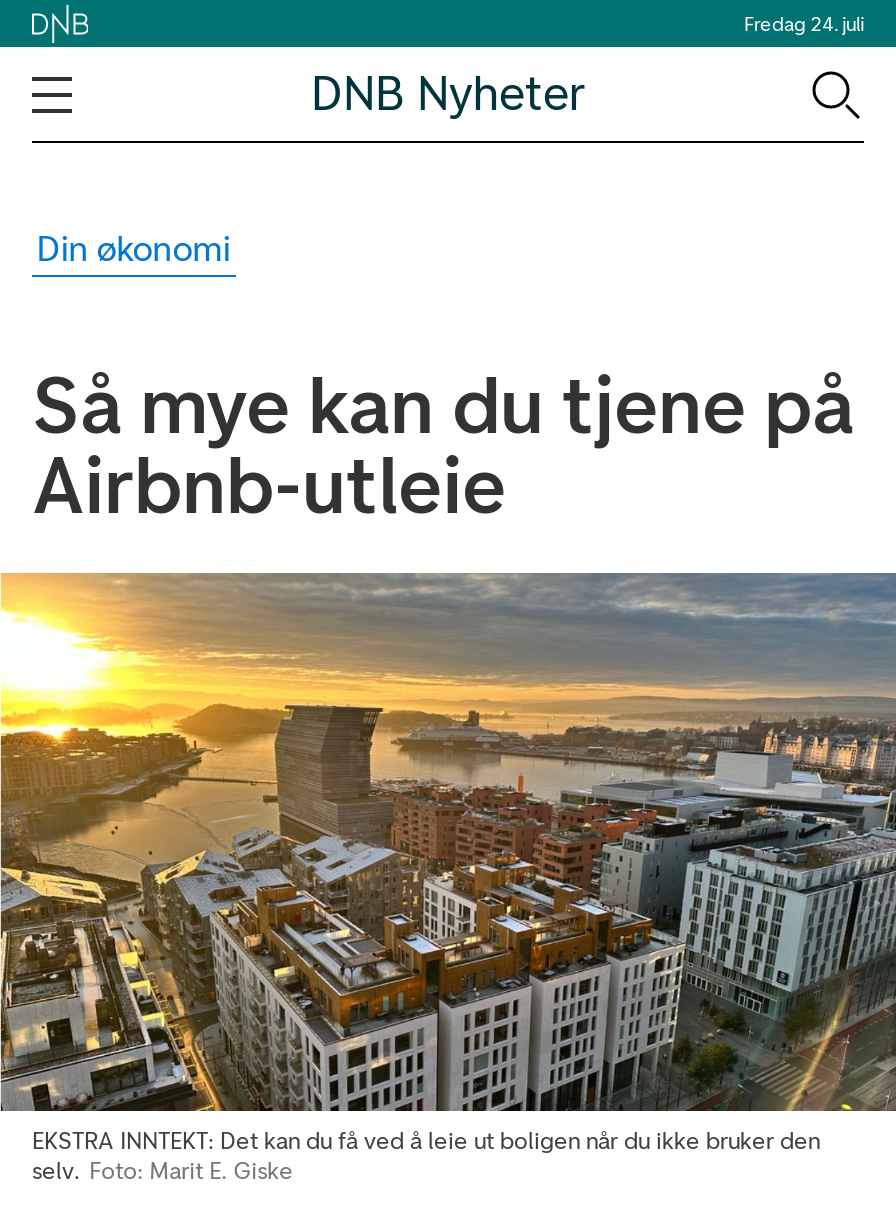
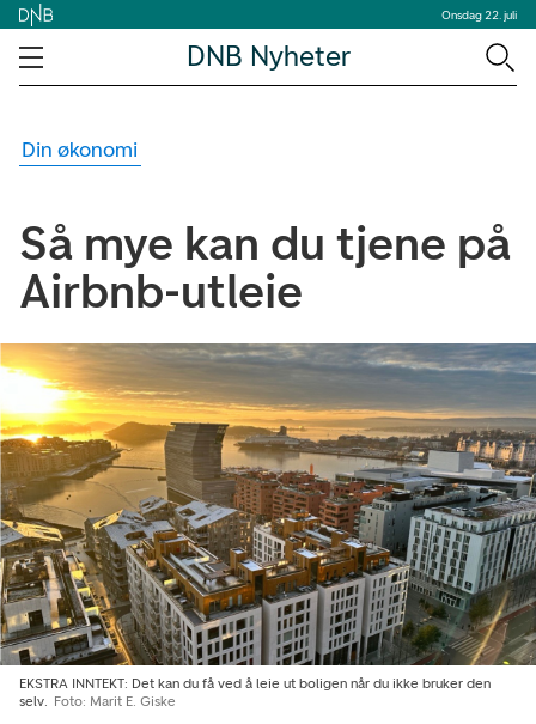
- Fredag 24. juli
+ Onsdag 22. juli
